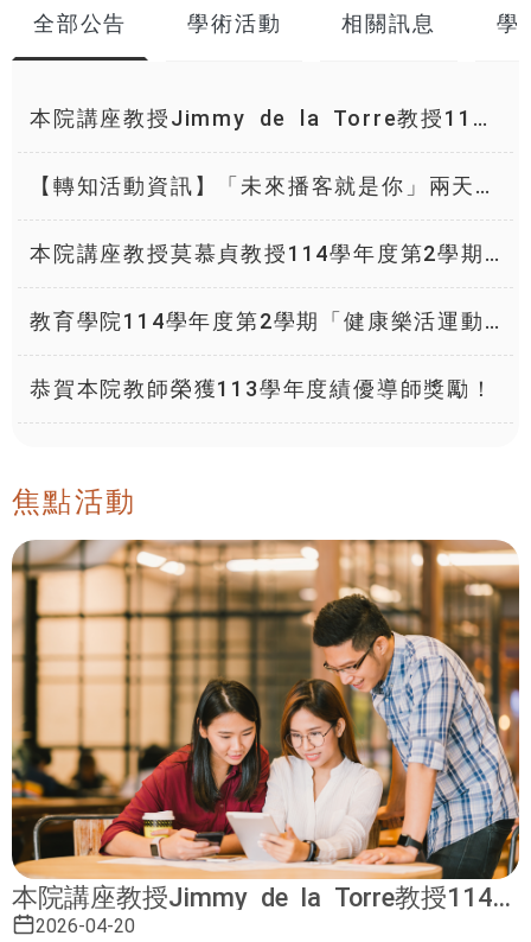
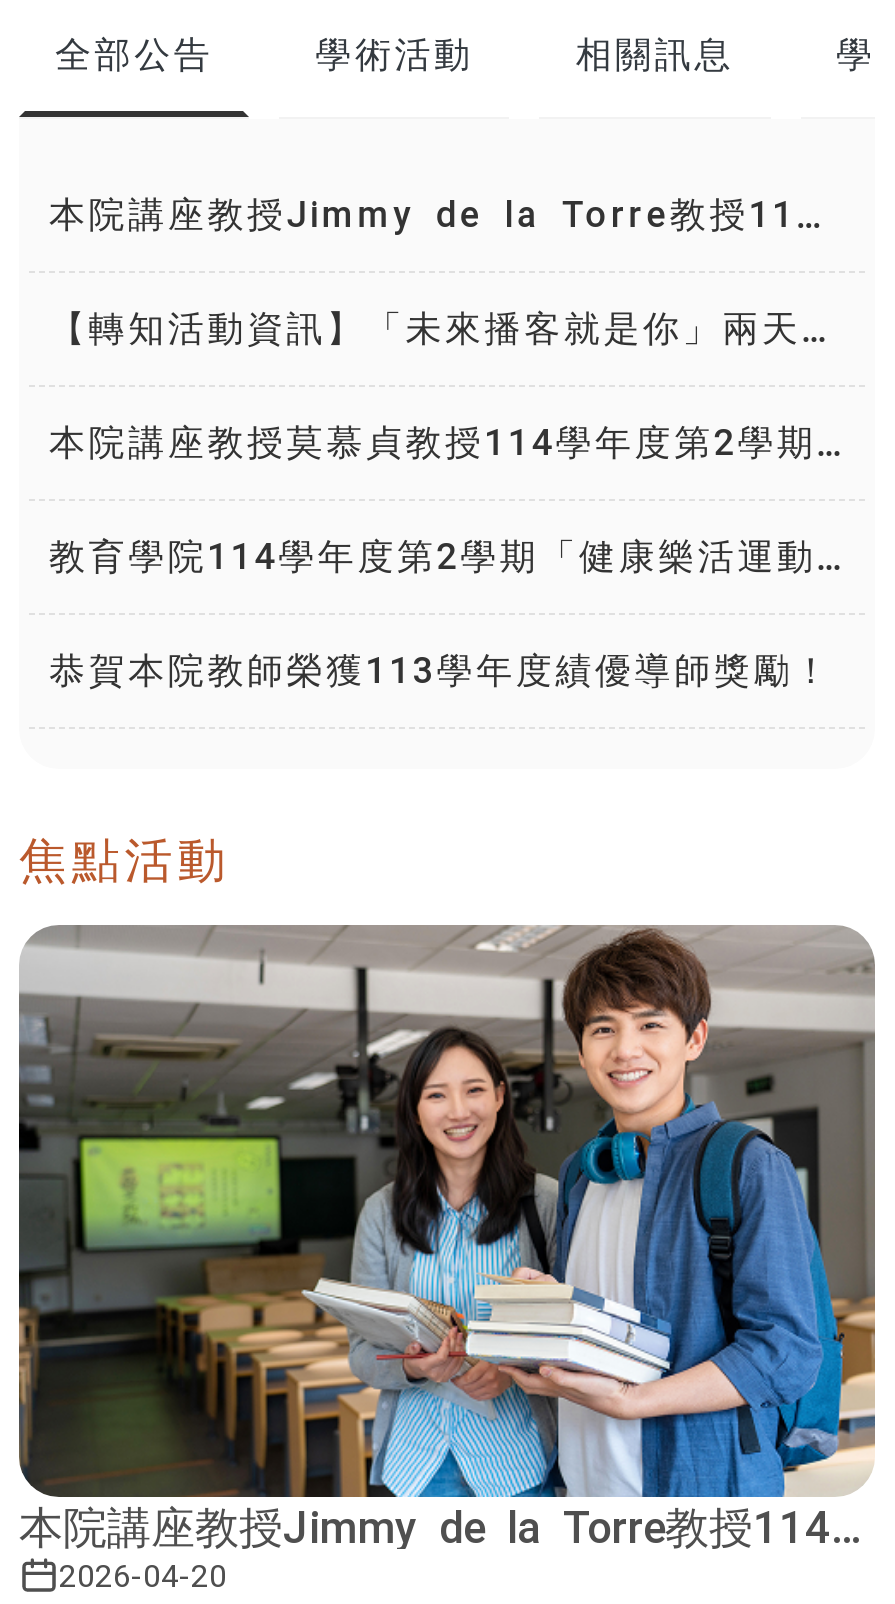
- [image]
+ [image]
